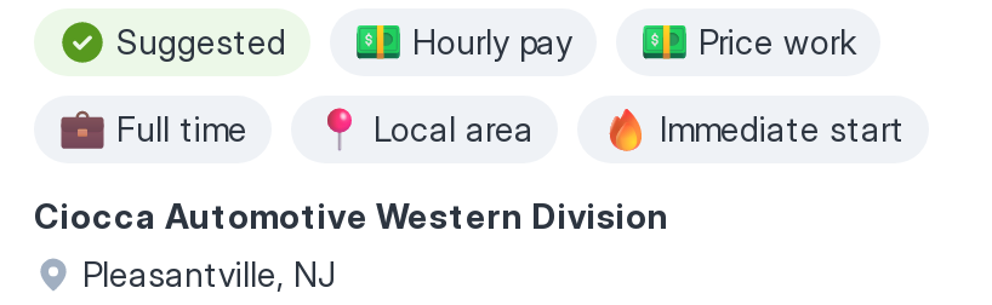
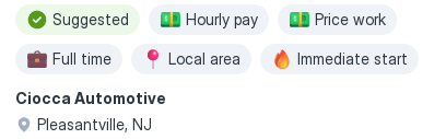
- Ciocca Automotive Western Division
+ Ciocca Automotive
